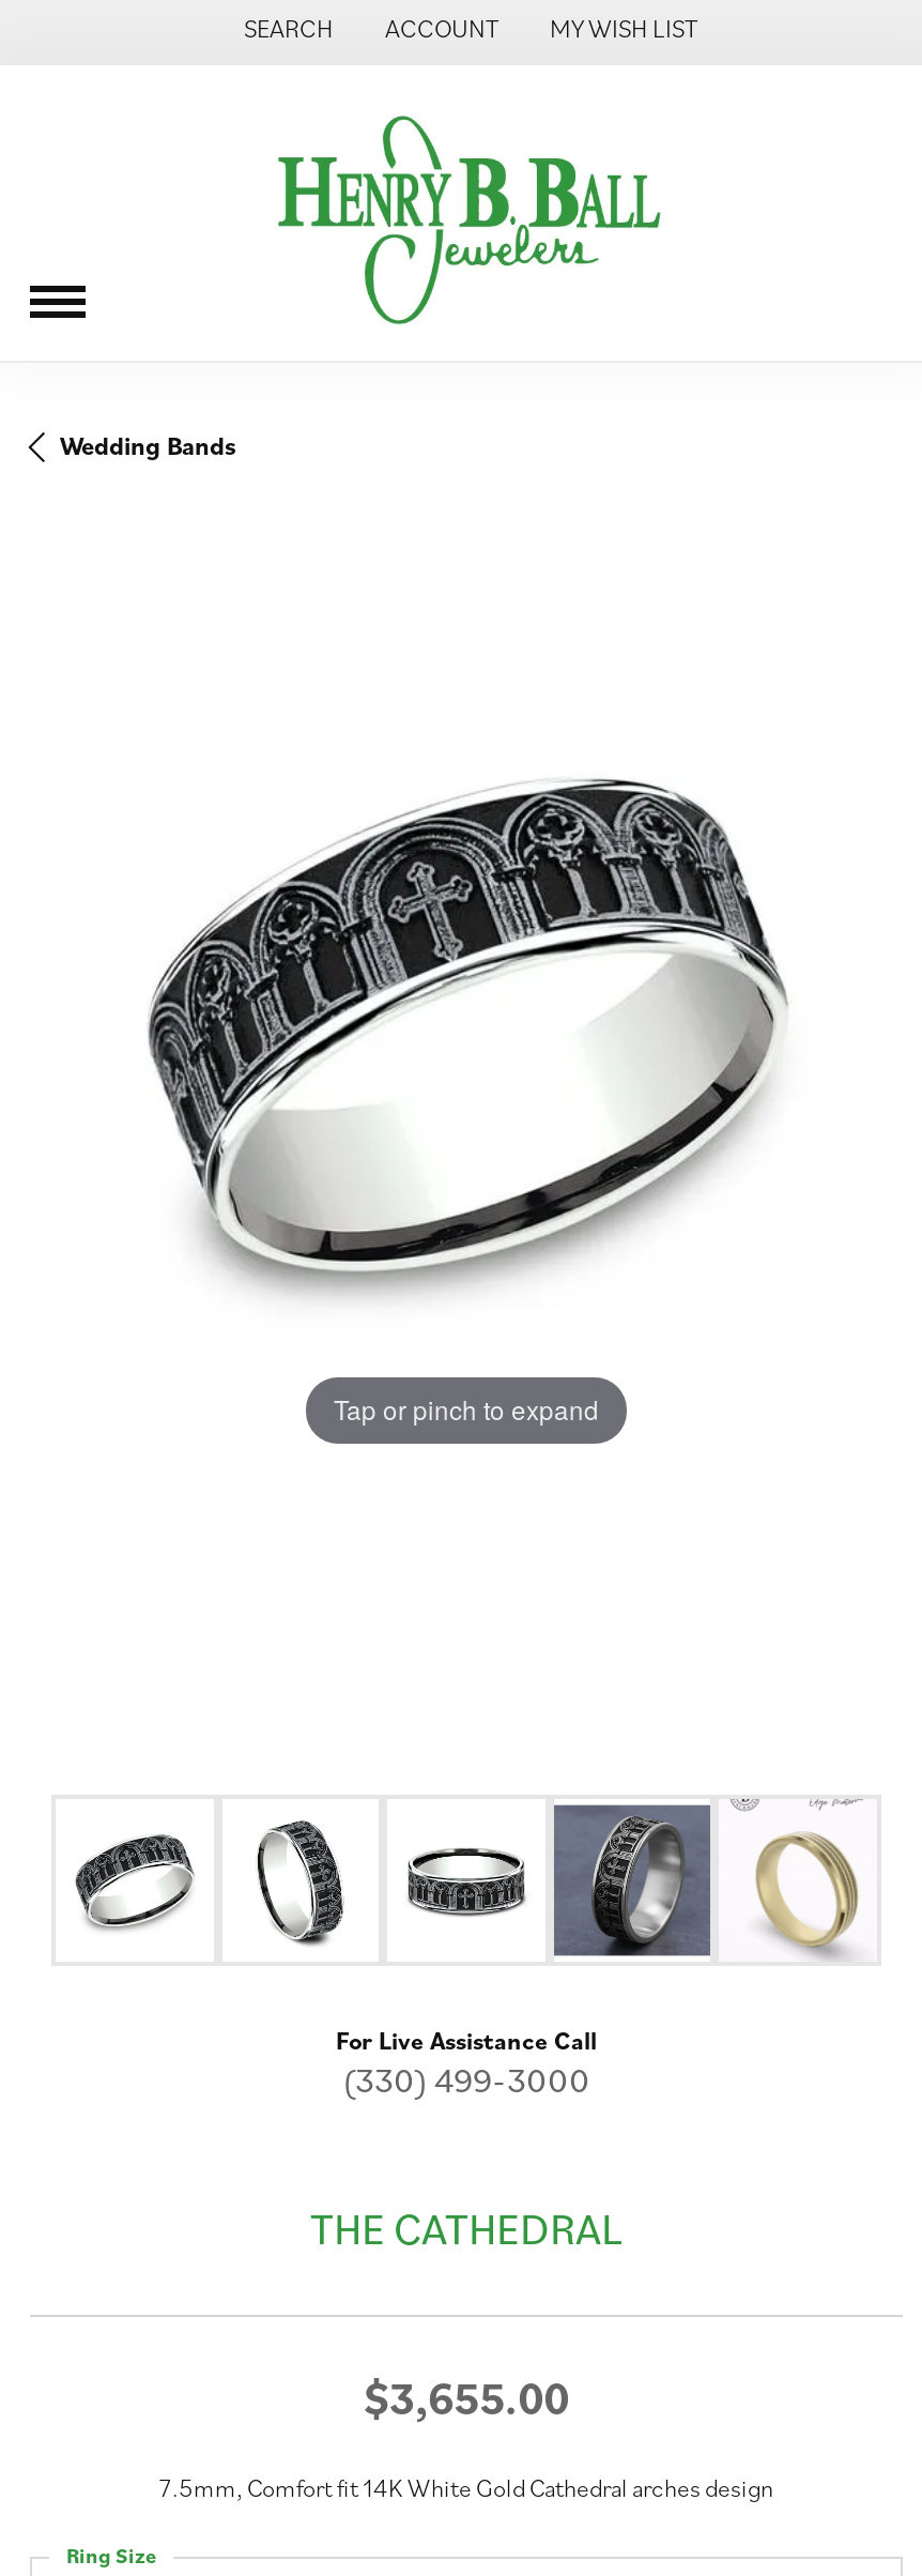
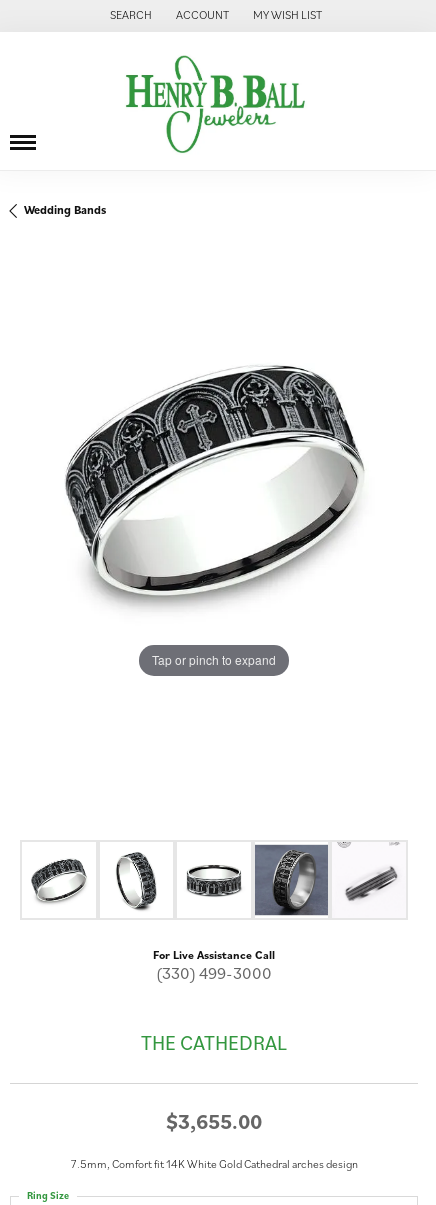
- [image]
+ [image]
